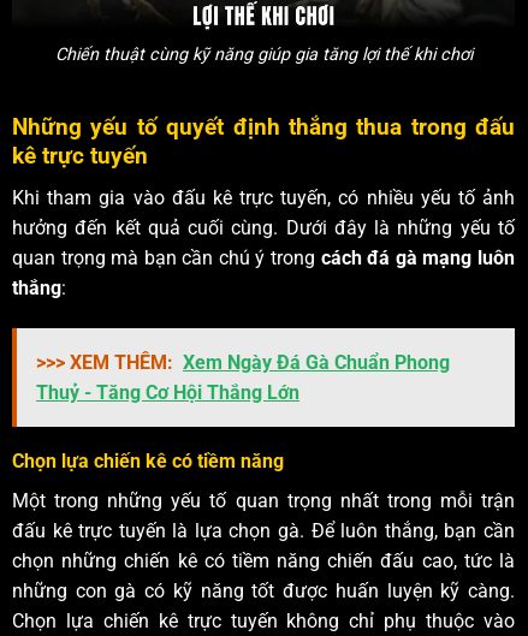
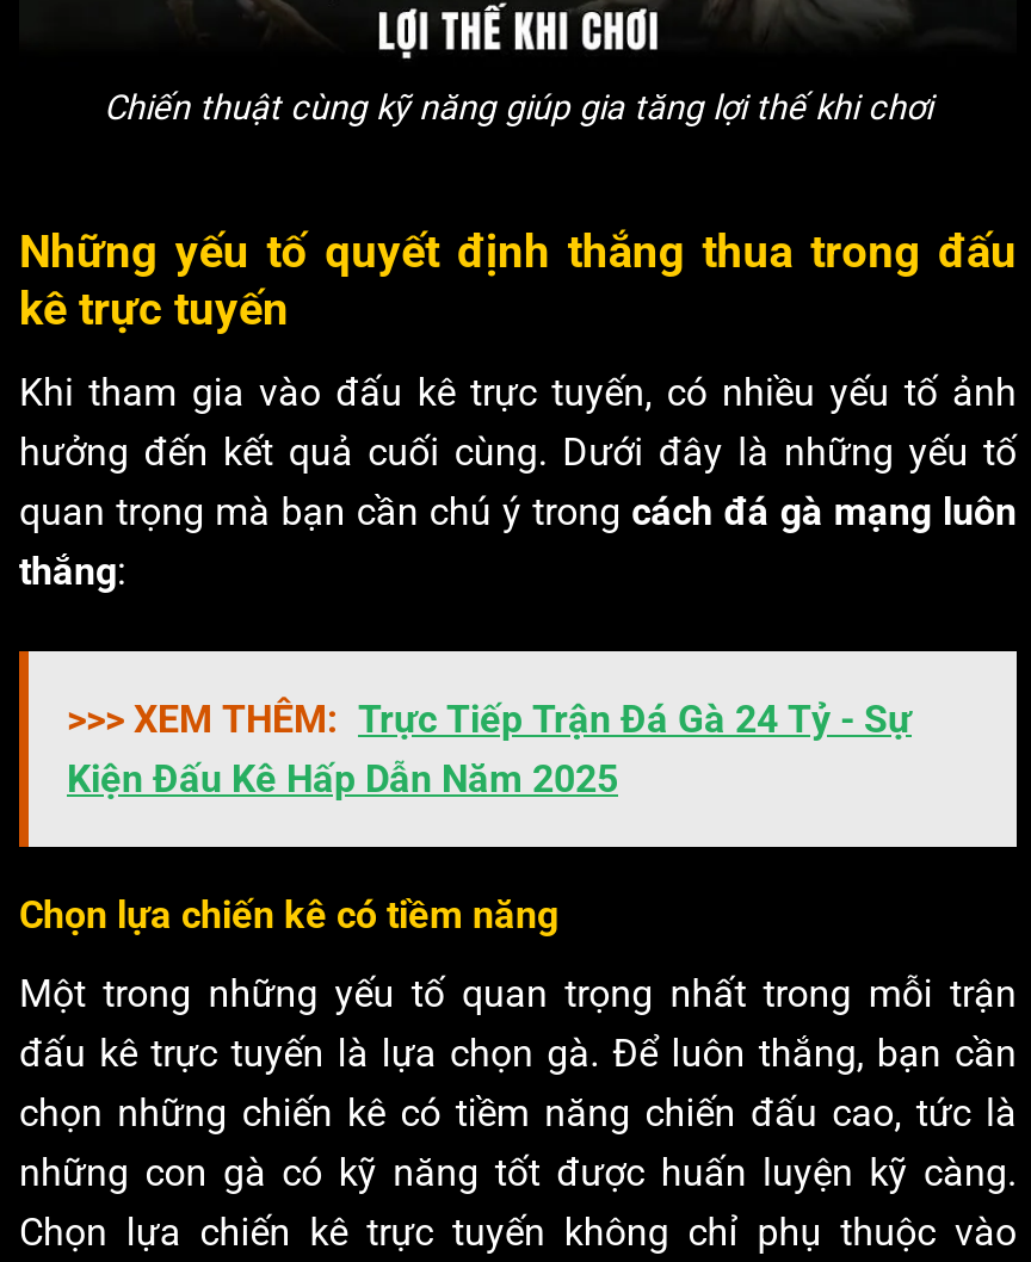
- >>> XEM THÊM: Xem Ngày Đá Gà Chuẩn Phong
- Thuỷ - Tăng Cơ Hội Thắng Lớn
+ >>> XEM THÊM: Trực Tiếp Trận Đá Gà 24 Tỷ - Sự
+ Kiện Đấu Kê Hấp Dẫn Năm 2025
